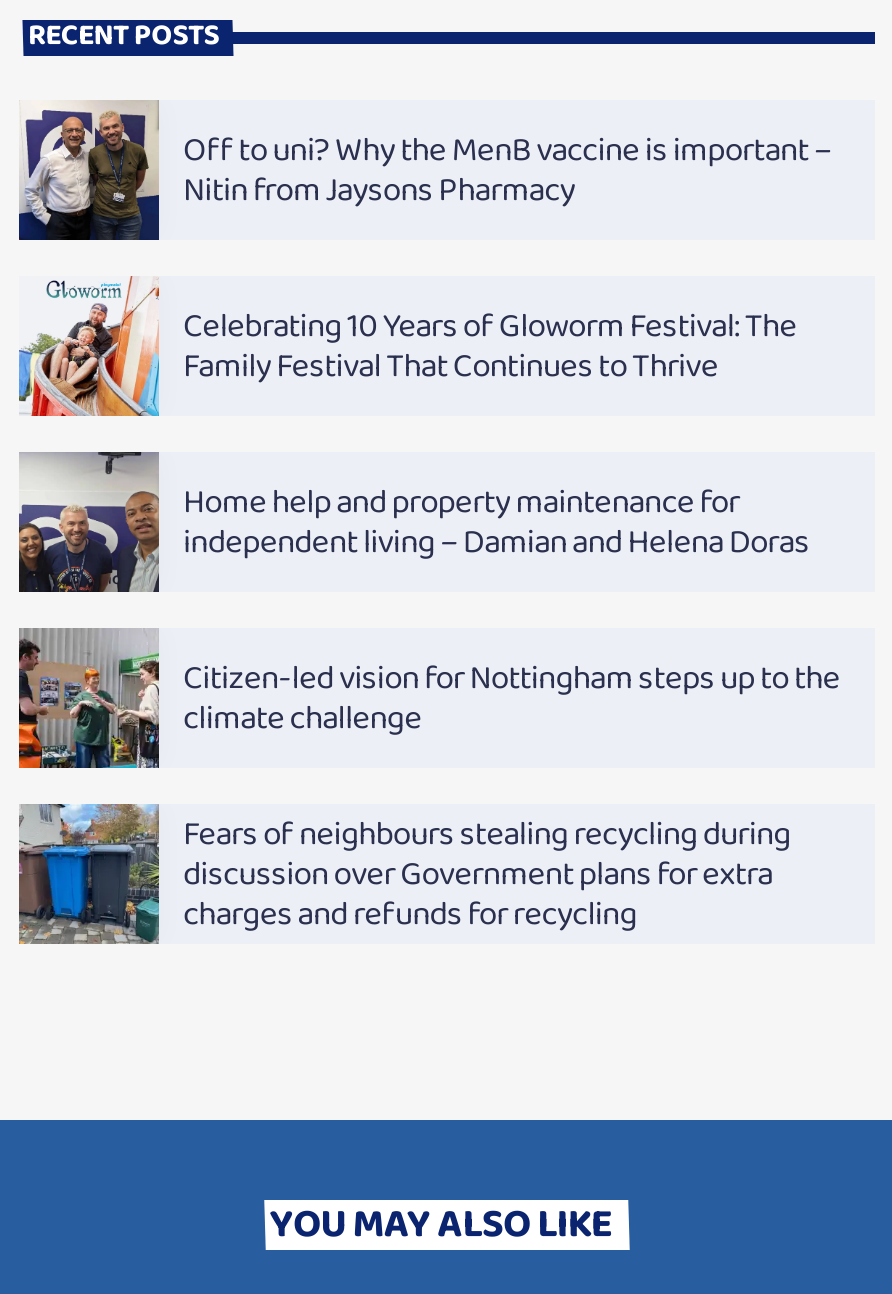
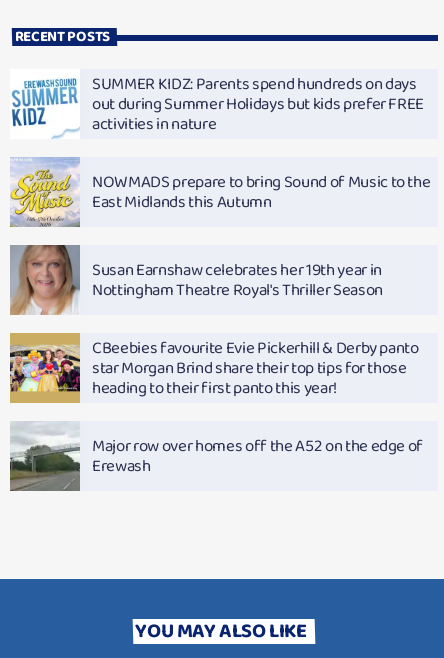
- [image]
- Off to uni? Why the MenB vaccine is important –
- Nitin from Jaysons Pharmacy
+ [image]
+ SUMMER KIDZ: Parents spend hundreds on days
+ out during Summer Holidays but kids prefer FREE
+ activities in nature

- [image]
- Celebrating 10 Years of Gloworm Festival: The
- Family Festival That Continues to Thrive
+ [image]
+ NOWMADS prepare to bring Sound of Music to the
+ East Midlands this Autumn

- [image]
- Home help and property maintenance for
- independent living – Damian and Helena Doras
+ [image]
+ Susan Earnshaw celebrates her 19th year in
+ Nottingham Theatre Royal's Thriller Season

- [image]
- Citizen-led vision for Nottingham steps up to the
- climate challenge
+ [image]
+ CBeebies favourite Evie Pickerhill & Derby panto
+ star Morgan Brind share their top tips for those
+ heading to their first panto this year!

- [image]
- Fears of neighbours stealing recycling during
- discussion over Government plans for extra
- charges and refunds for recycling
+ [image]
+ Major row over homes off the A52 on the edge of
+ Erewash
